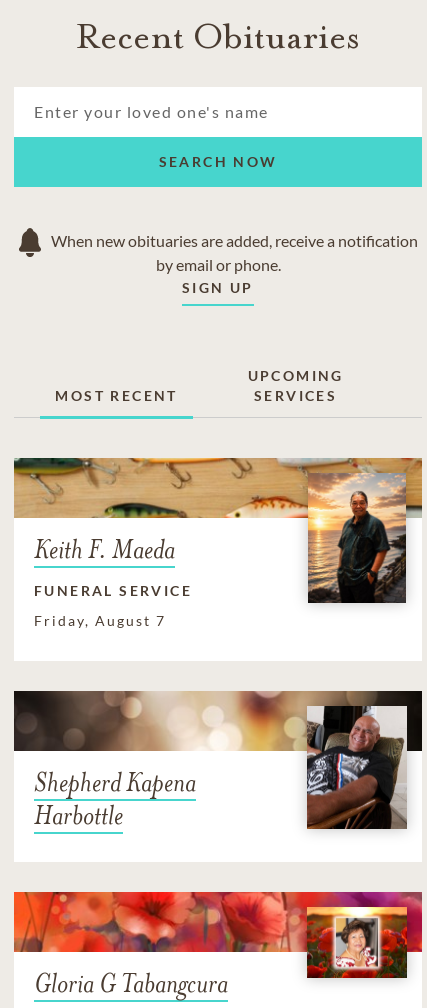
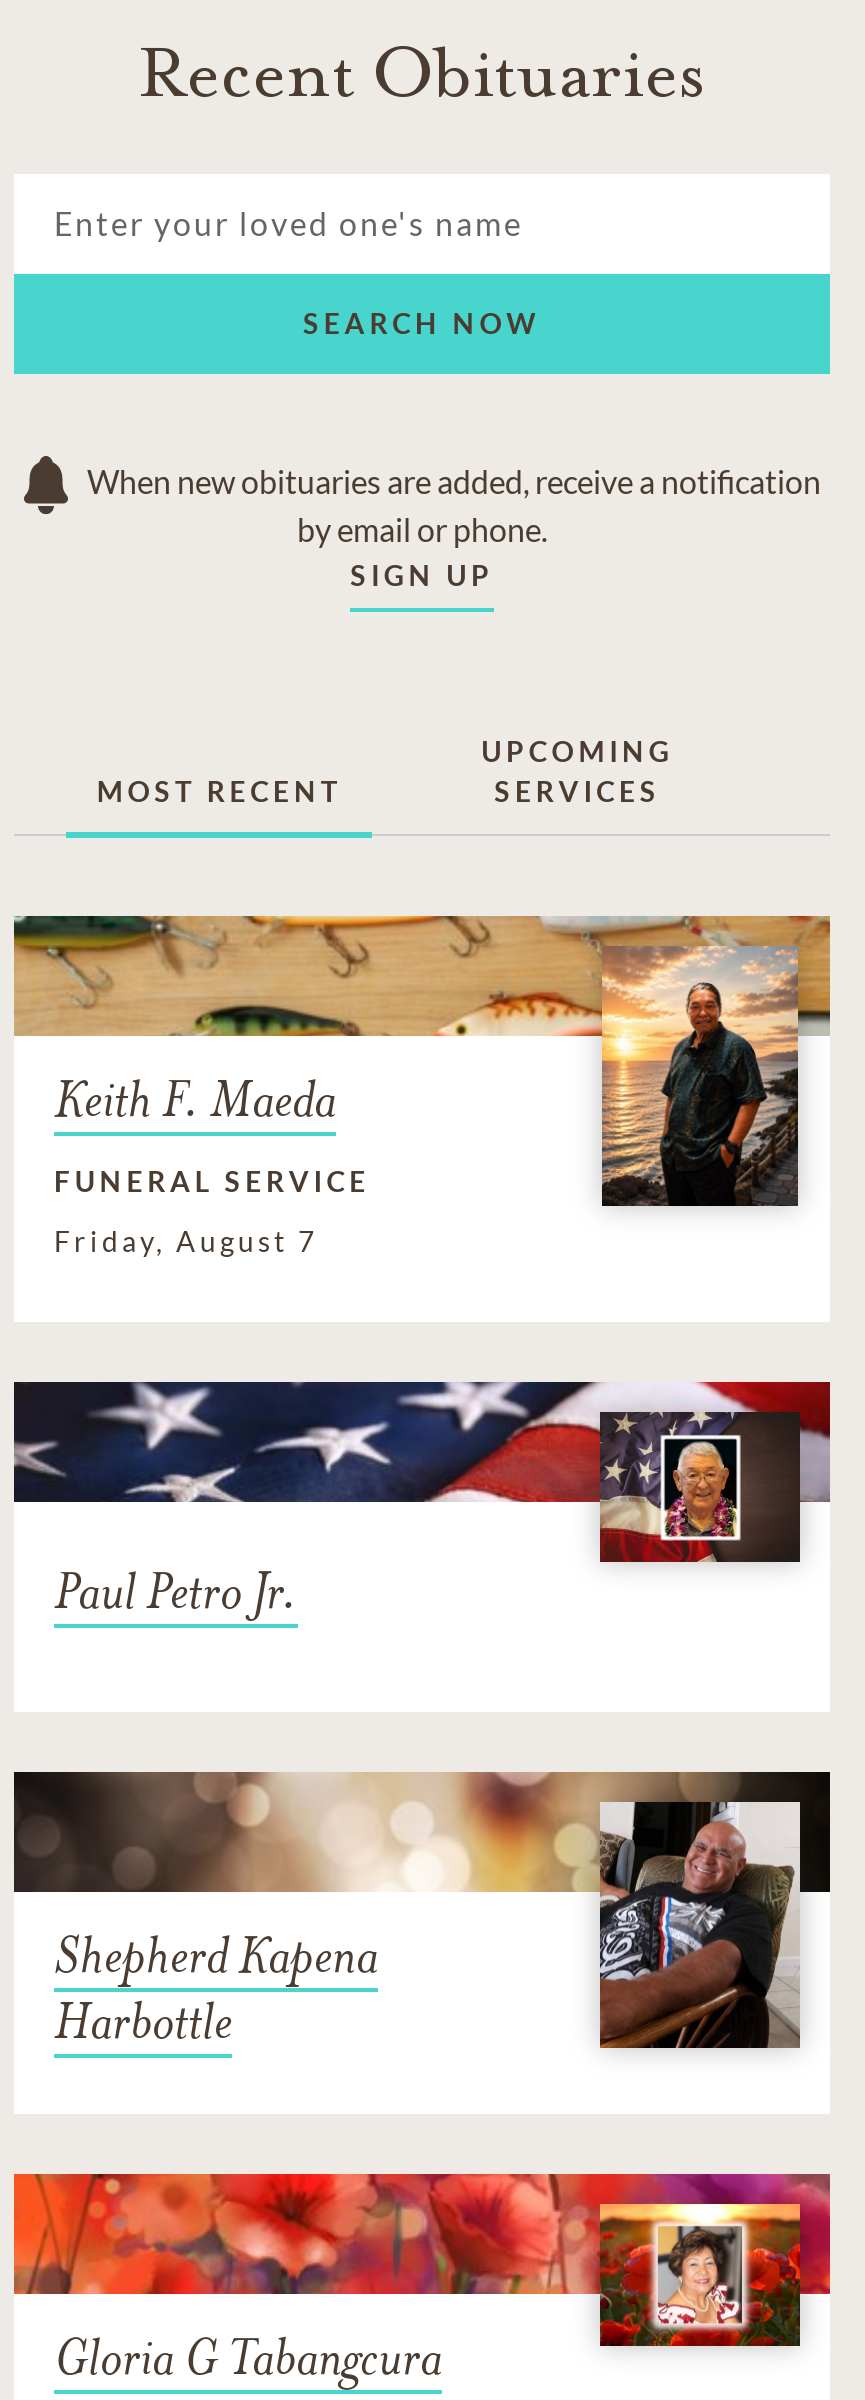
+ Paul Petro Jr.
